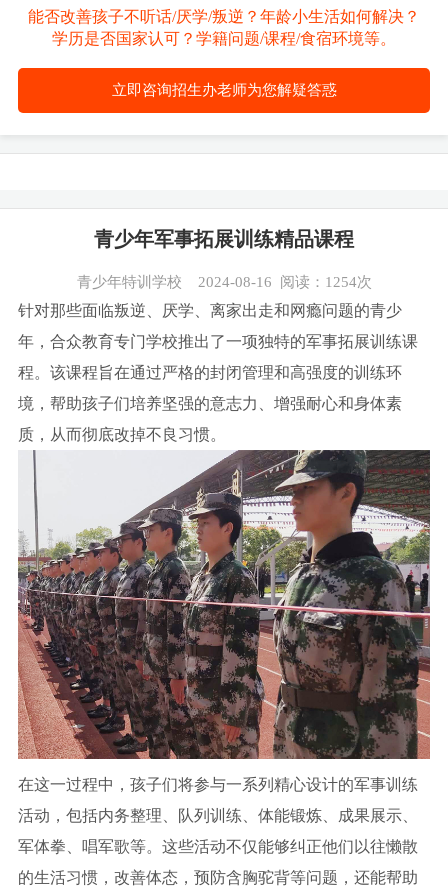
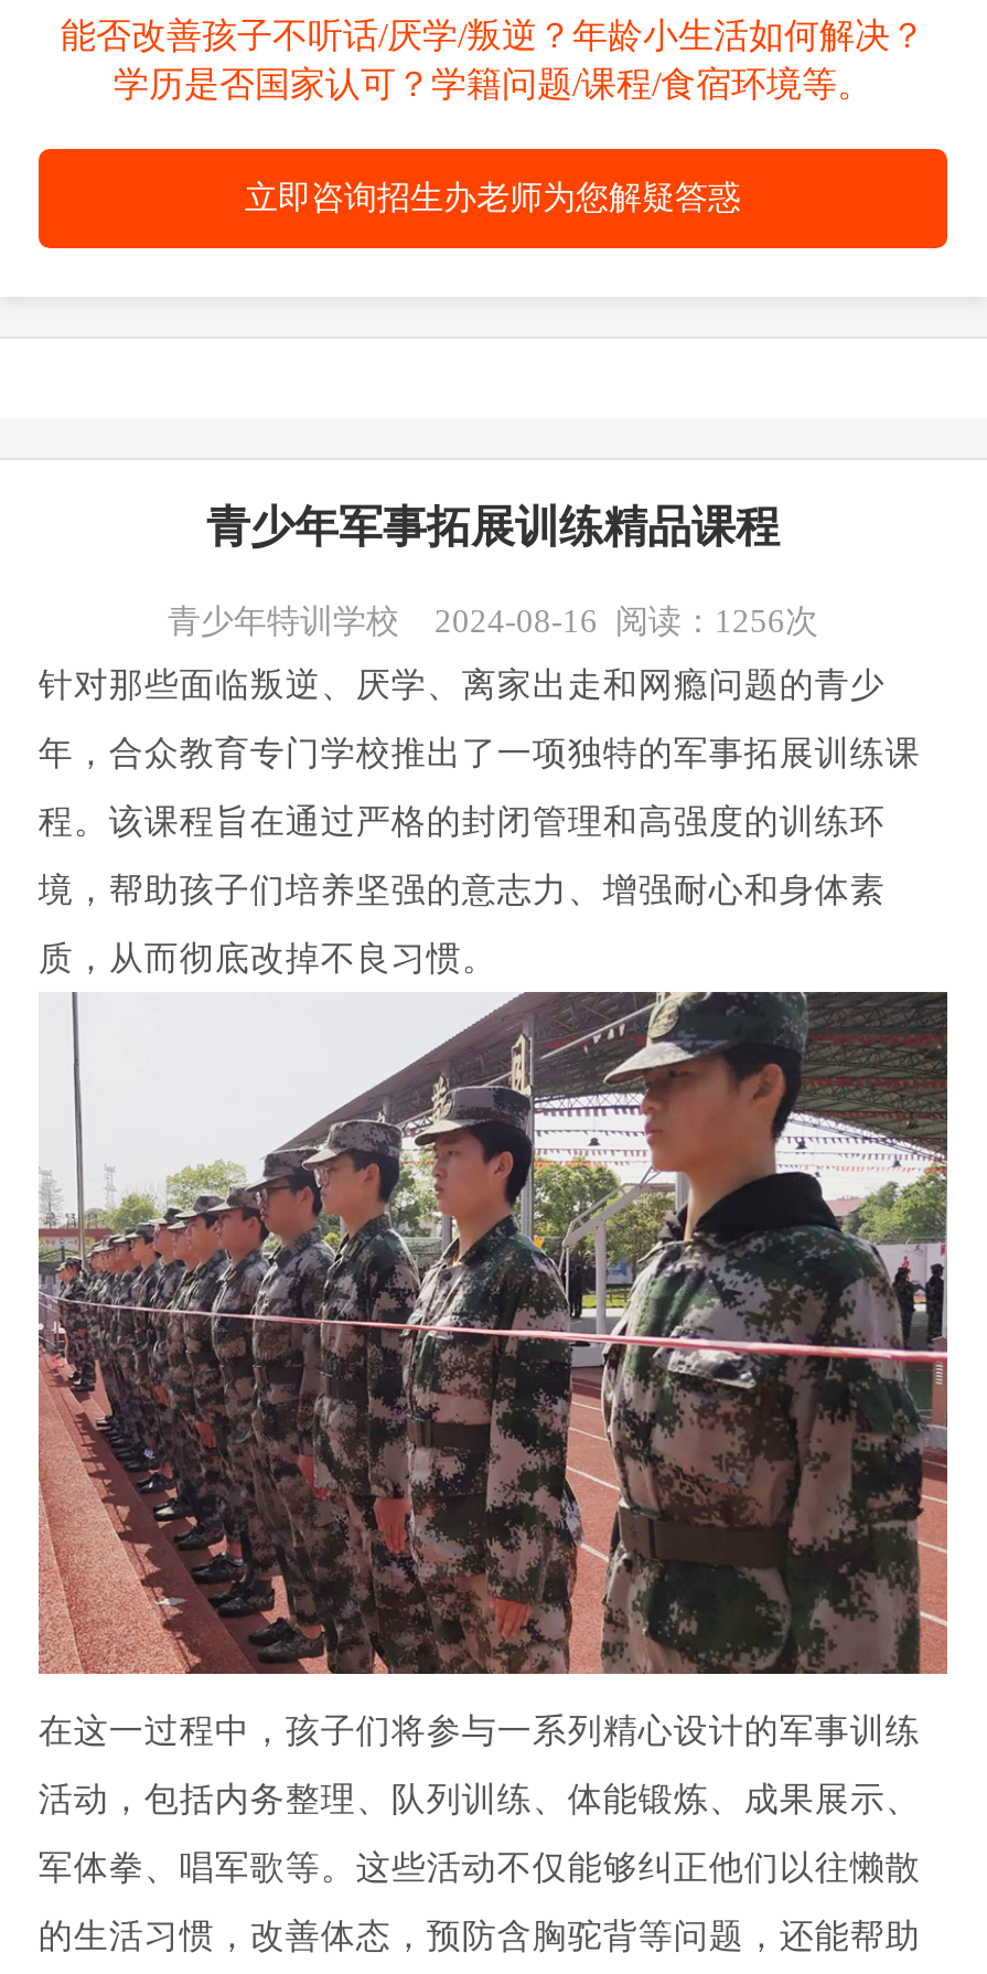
- 青少年特训学校2024-08-16 阅读：1254次
+ 青少年特训学校2024-08-16 阅读：1256次
